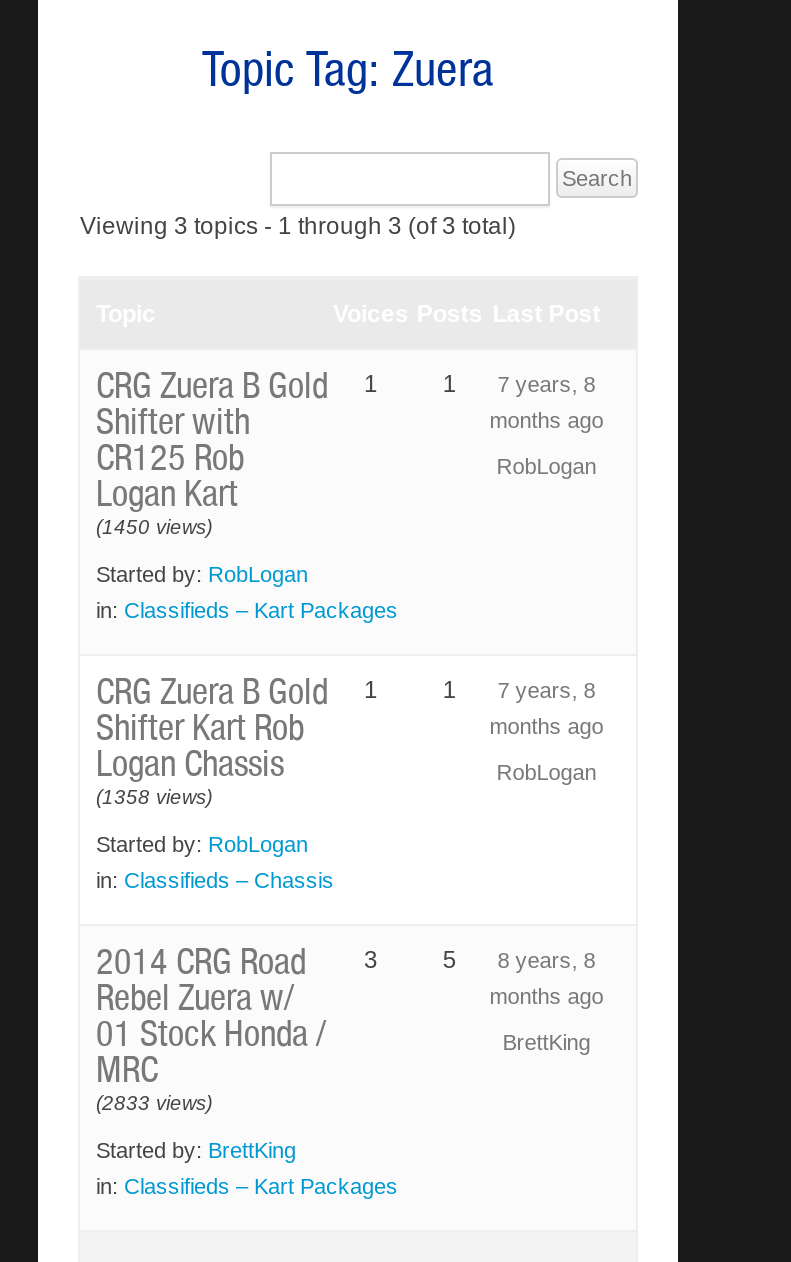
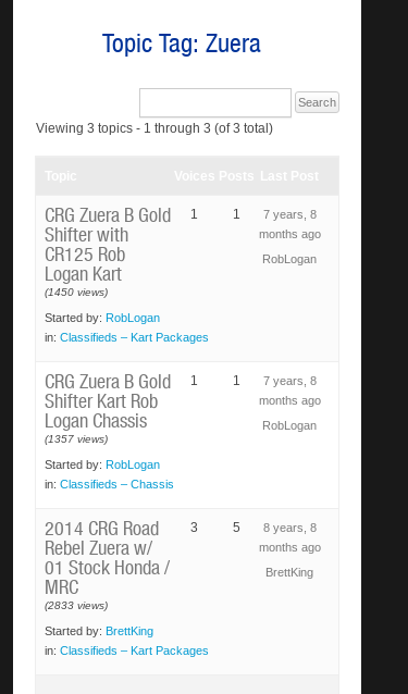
- (1358 views)
+ (1357 views)
